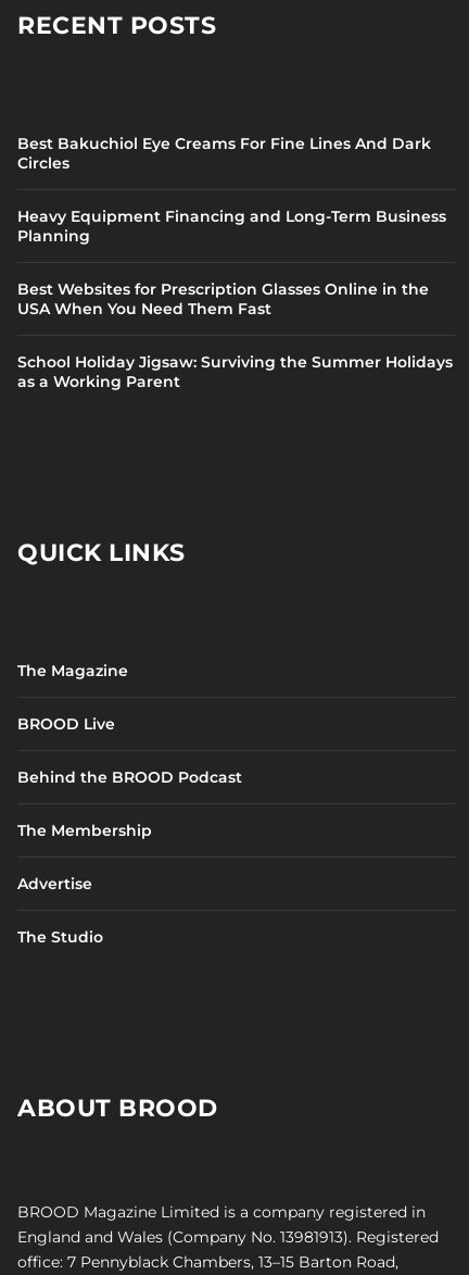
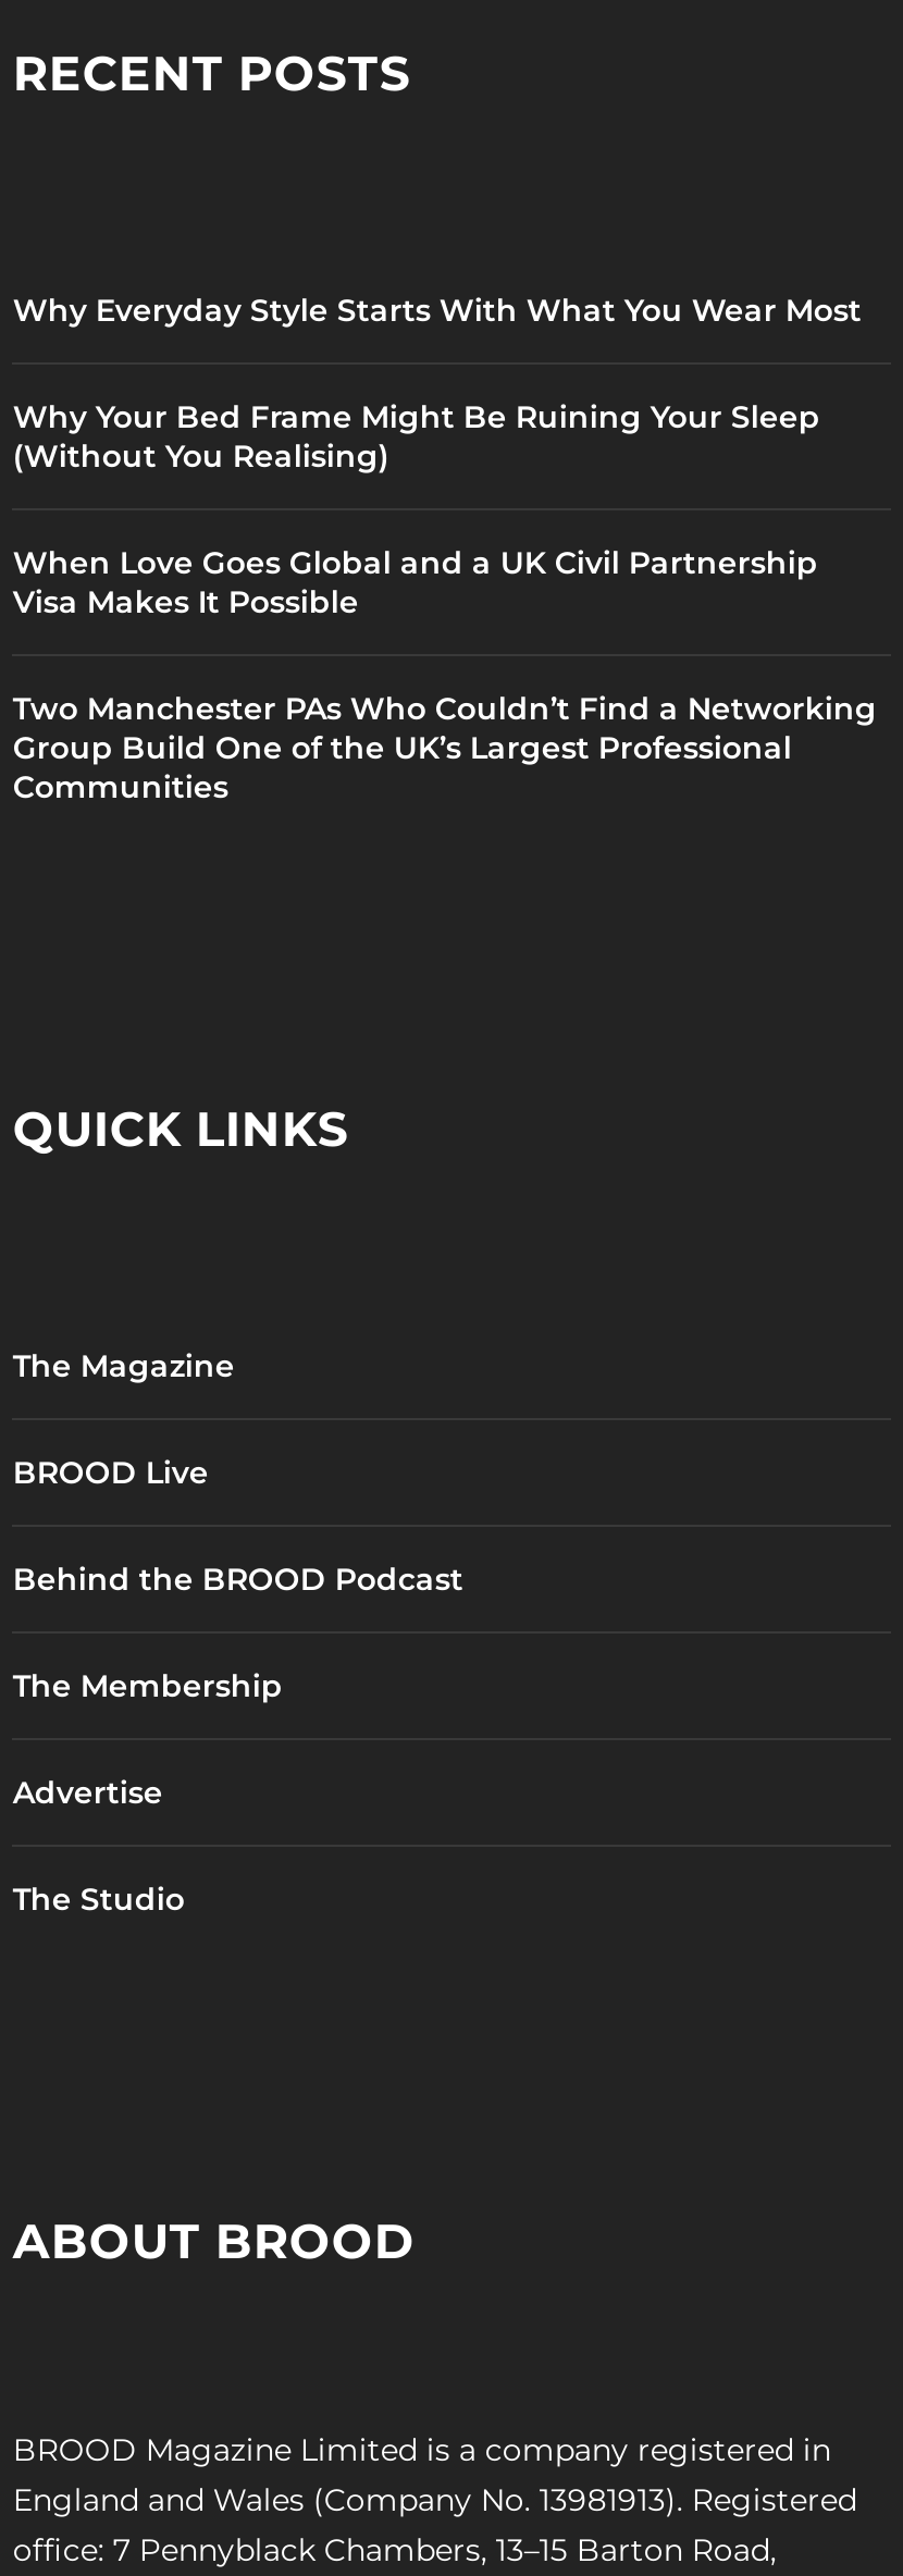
- Best Bakuchiol Eye Creams For Fine Lines And Dark
- Circles
+ Why Everyday Style Starts With What You Wear Most

- Heavy Equipment Financing and Long-Term Business
- Planning
+ Why Your Bed Frame Might Be Ruining Your Sleep
+ (Without You Realising)

- Best Websites for Prescription Glasses Online in the
- USA When You Need Them Fast
+ When Love Goes Global and a UK Civil Partnership
+ Visa Makes It Possible

- School Holiday Jigsaw: Surviving the Summer Holidays
- as a Working Parent
+ Two Manchester PAs Who Couldn’t Find a Networking
+ Group Build One of the UK’s Largest Professional
+ Communities
